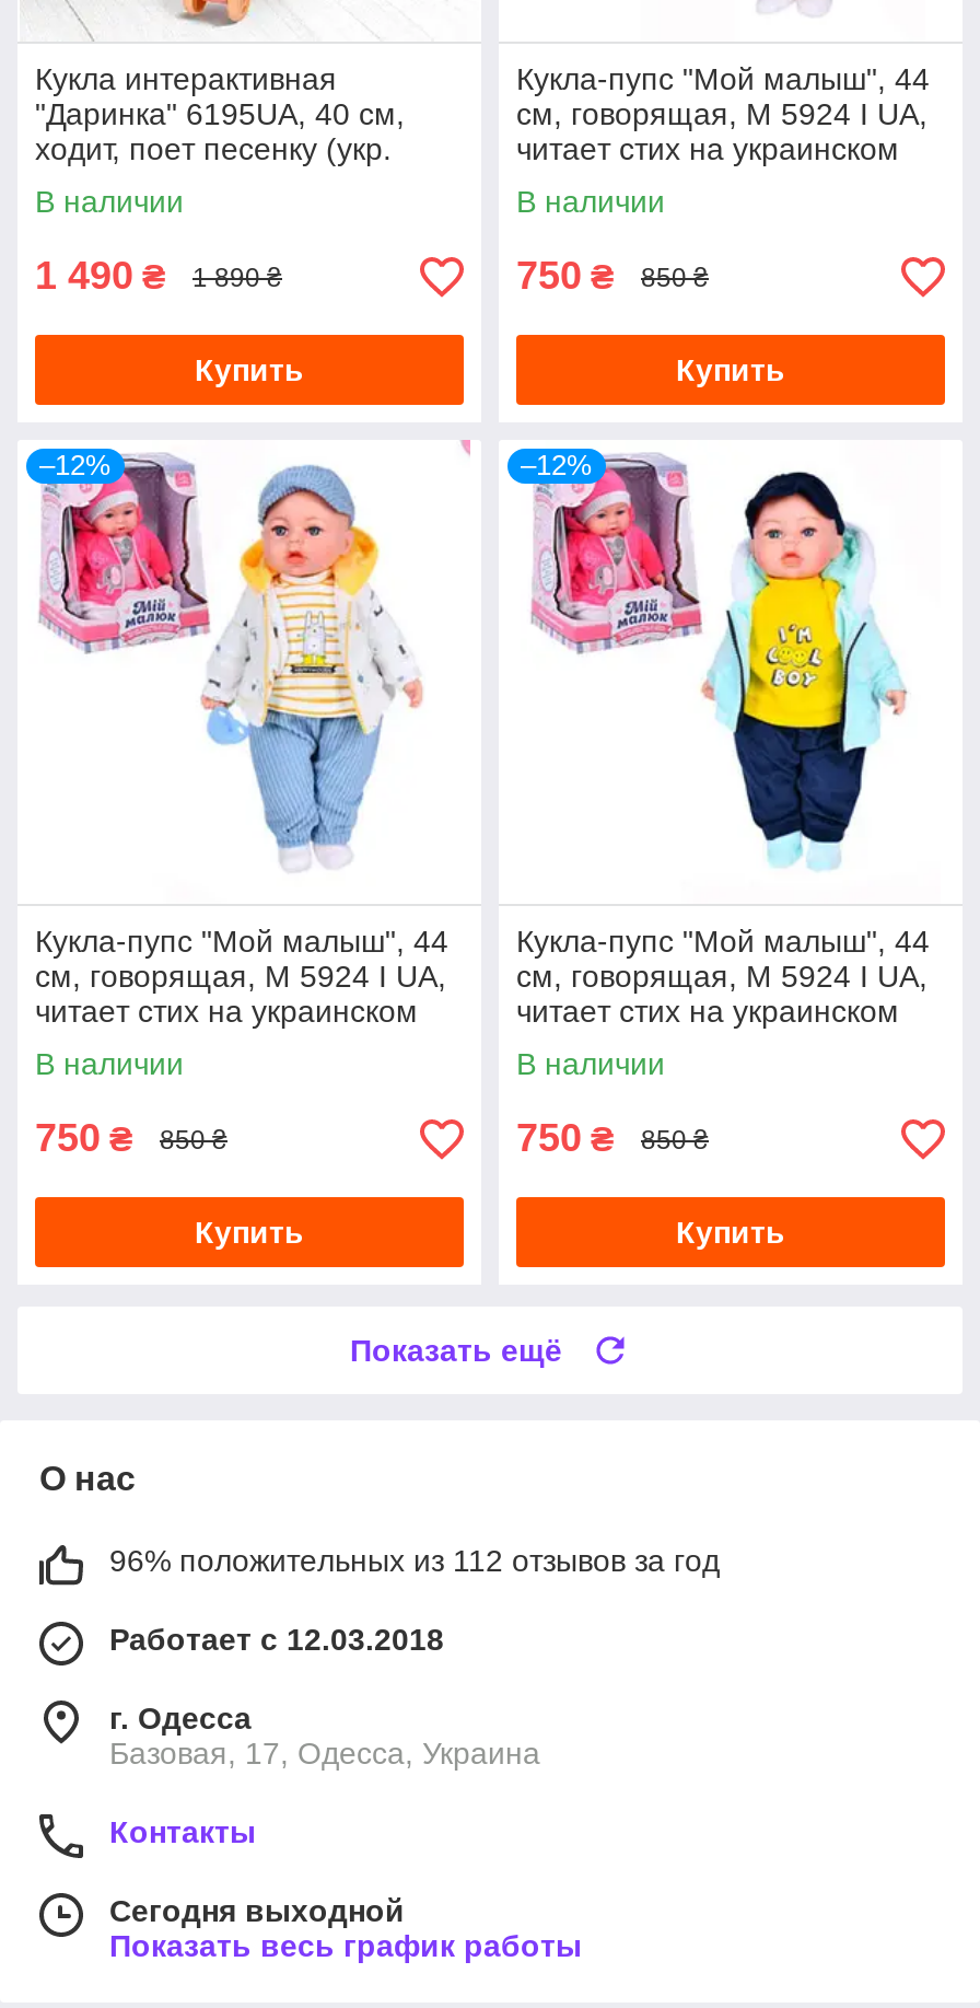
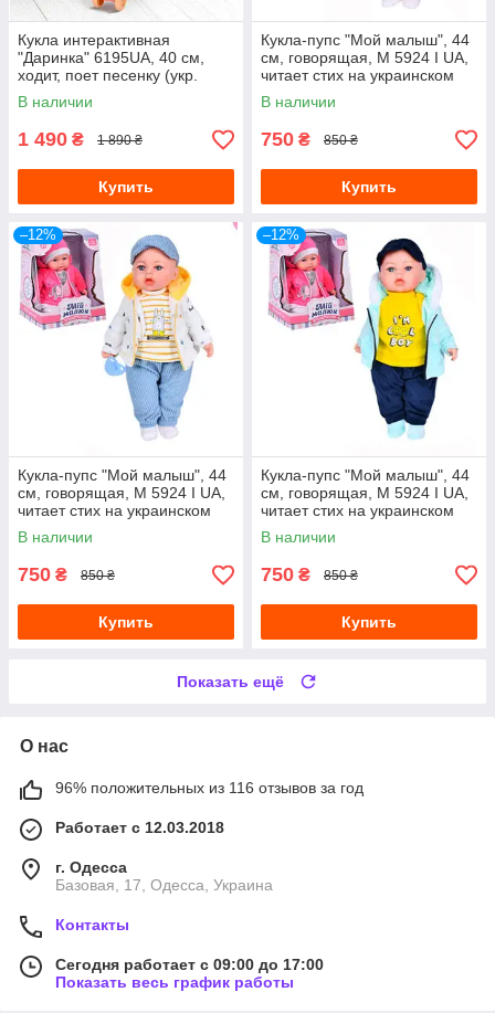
- 96% положительных из 112 отзывов за год
+ 96% положительных из 116 отзывов за год

- Сегодня выходной
+ Сегодня работает с 09:00 до 17:00
